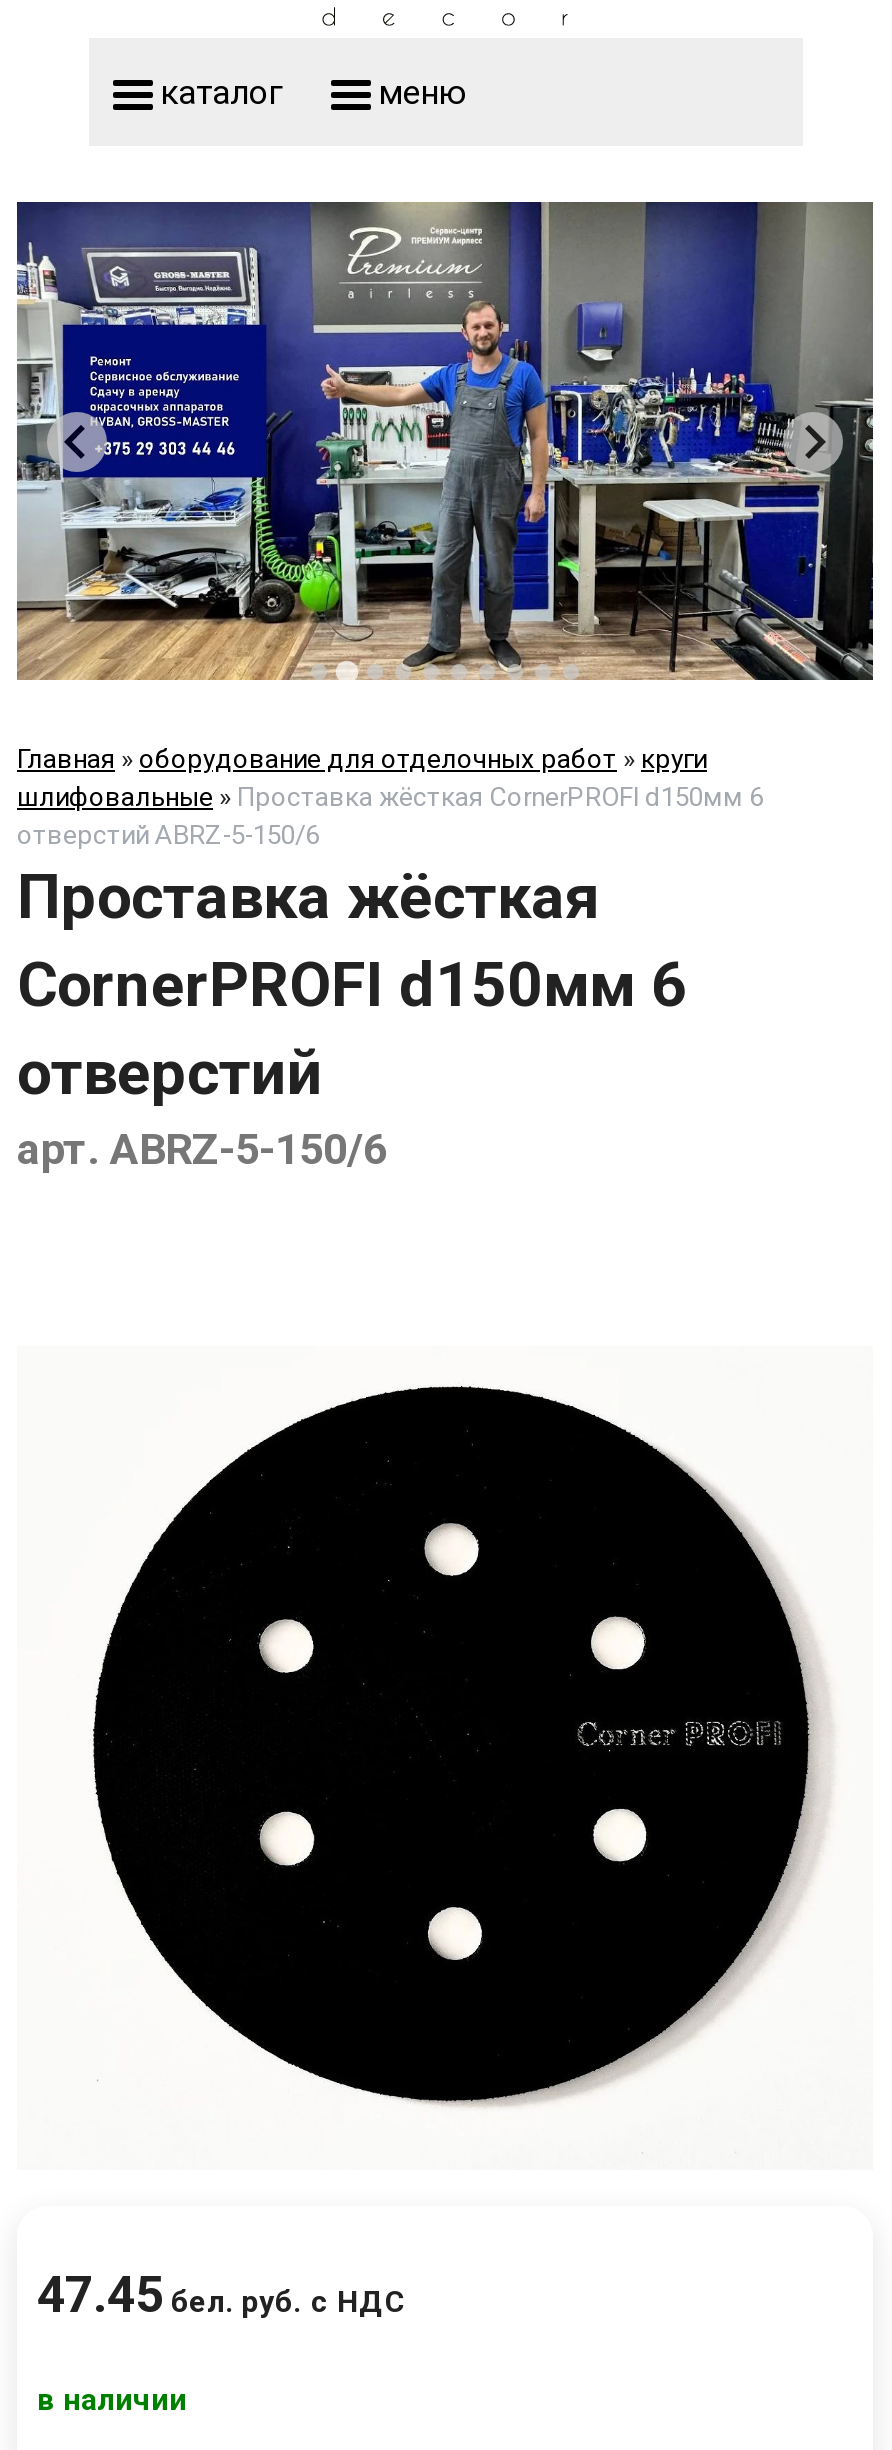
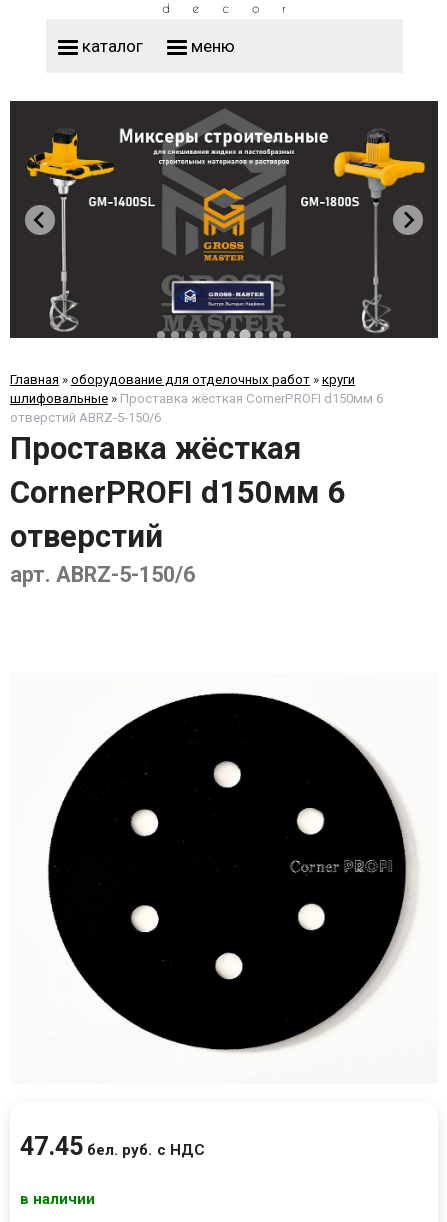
- [image]
+ [image]
